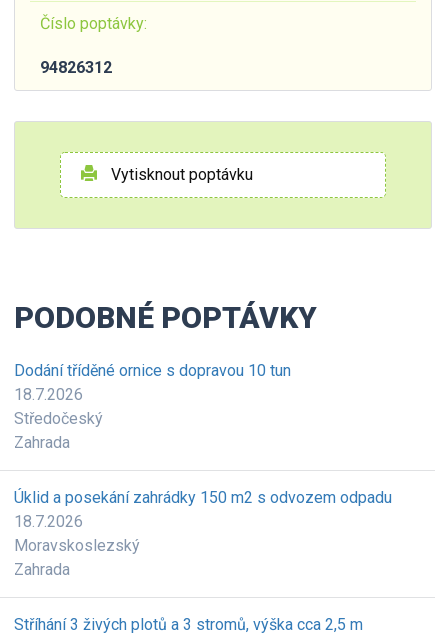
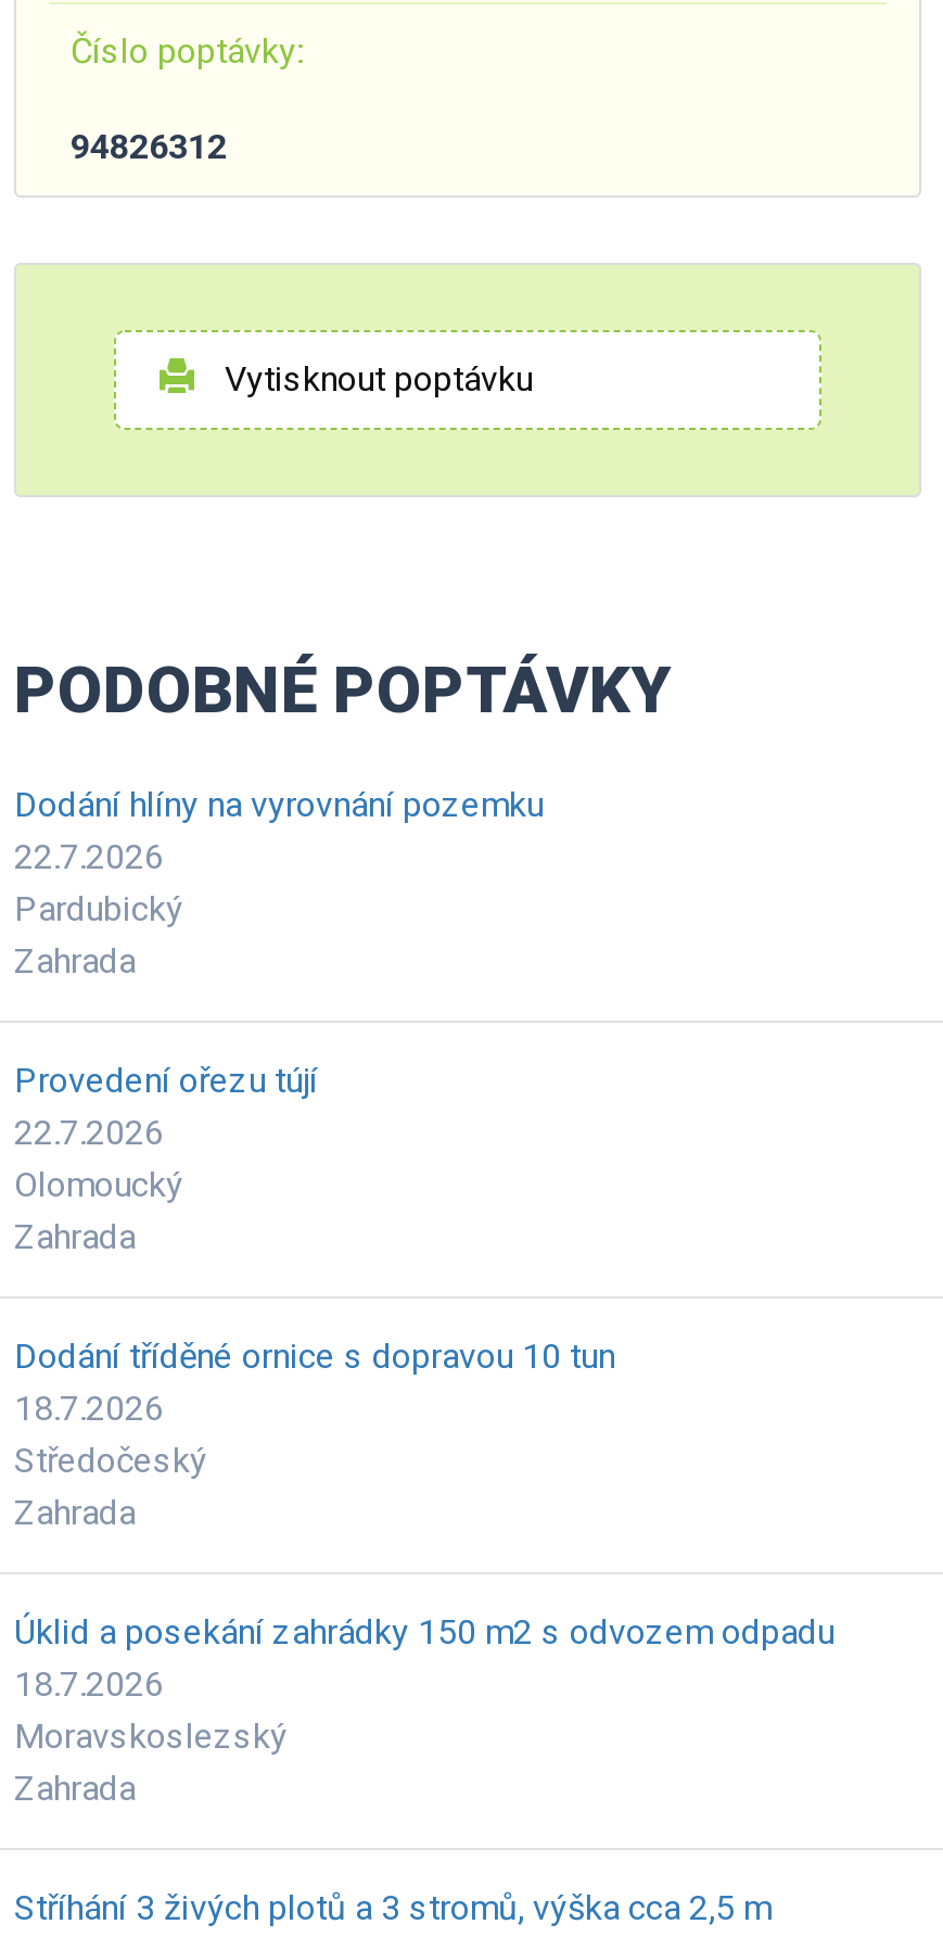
+ Dodání hlíny na vyrovnání pozemku
+ 22.7.2026
+ Pardubický
+ Zahrada
+ Provedení ořezu tújí
+ 22.7.2026
+ Olomoucký
+ Zahrada
